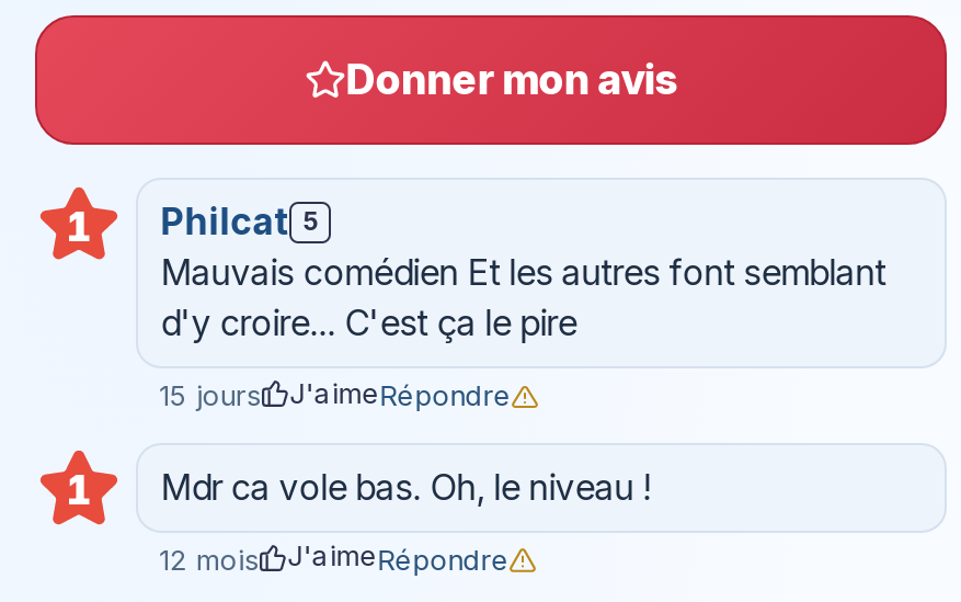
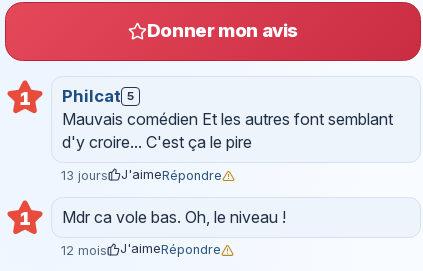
- 15 jours J'aimeRépondre
+ 13 jours J'aimeRépondre
